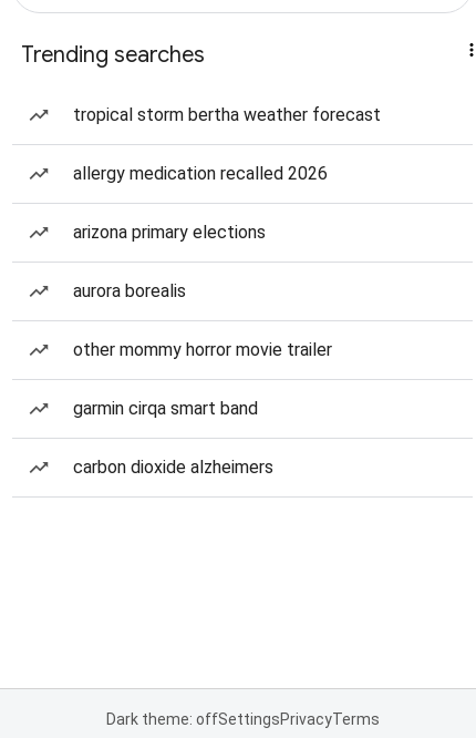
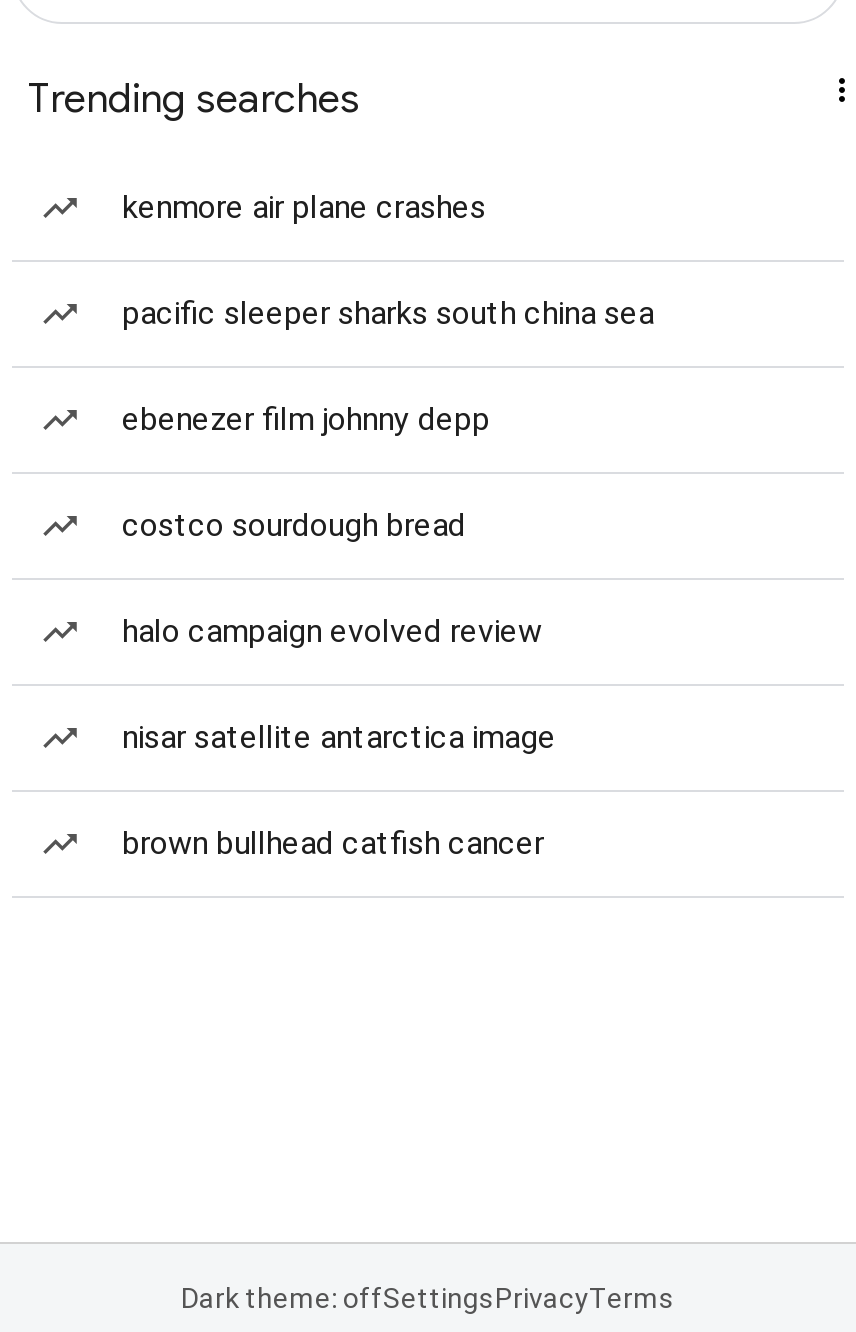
- tropical storm bertha weather forecast
+ kenmore air plane crashes

- allergy medication recalled 2026
+ pacific sleeper sharks south china sea

- arizona primary elections
+ ebenezer film johnny depp

- aurora borealis
+ costco sourdough bread

- other mommy horror movie trailer
+ halo campaign evolved review

- garmin cirqa smart band
+ nisar satellite antarctica image

- carbon dioxide alzheimers
+ brown bullhead catfish cancer
